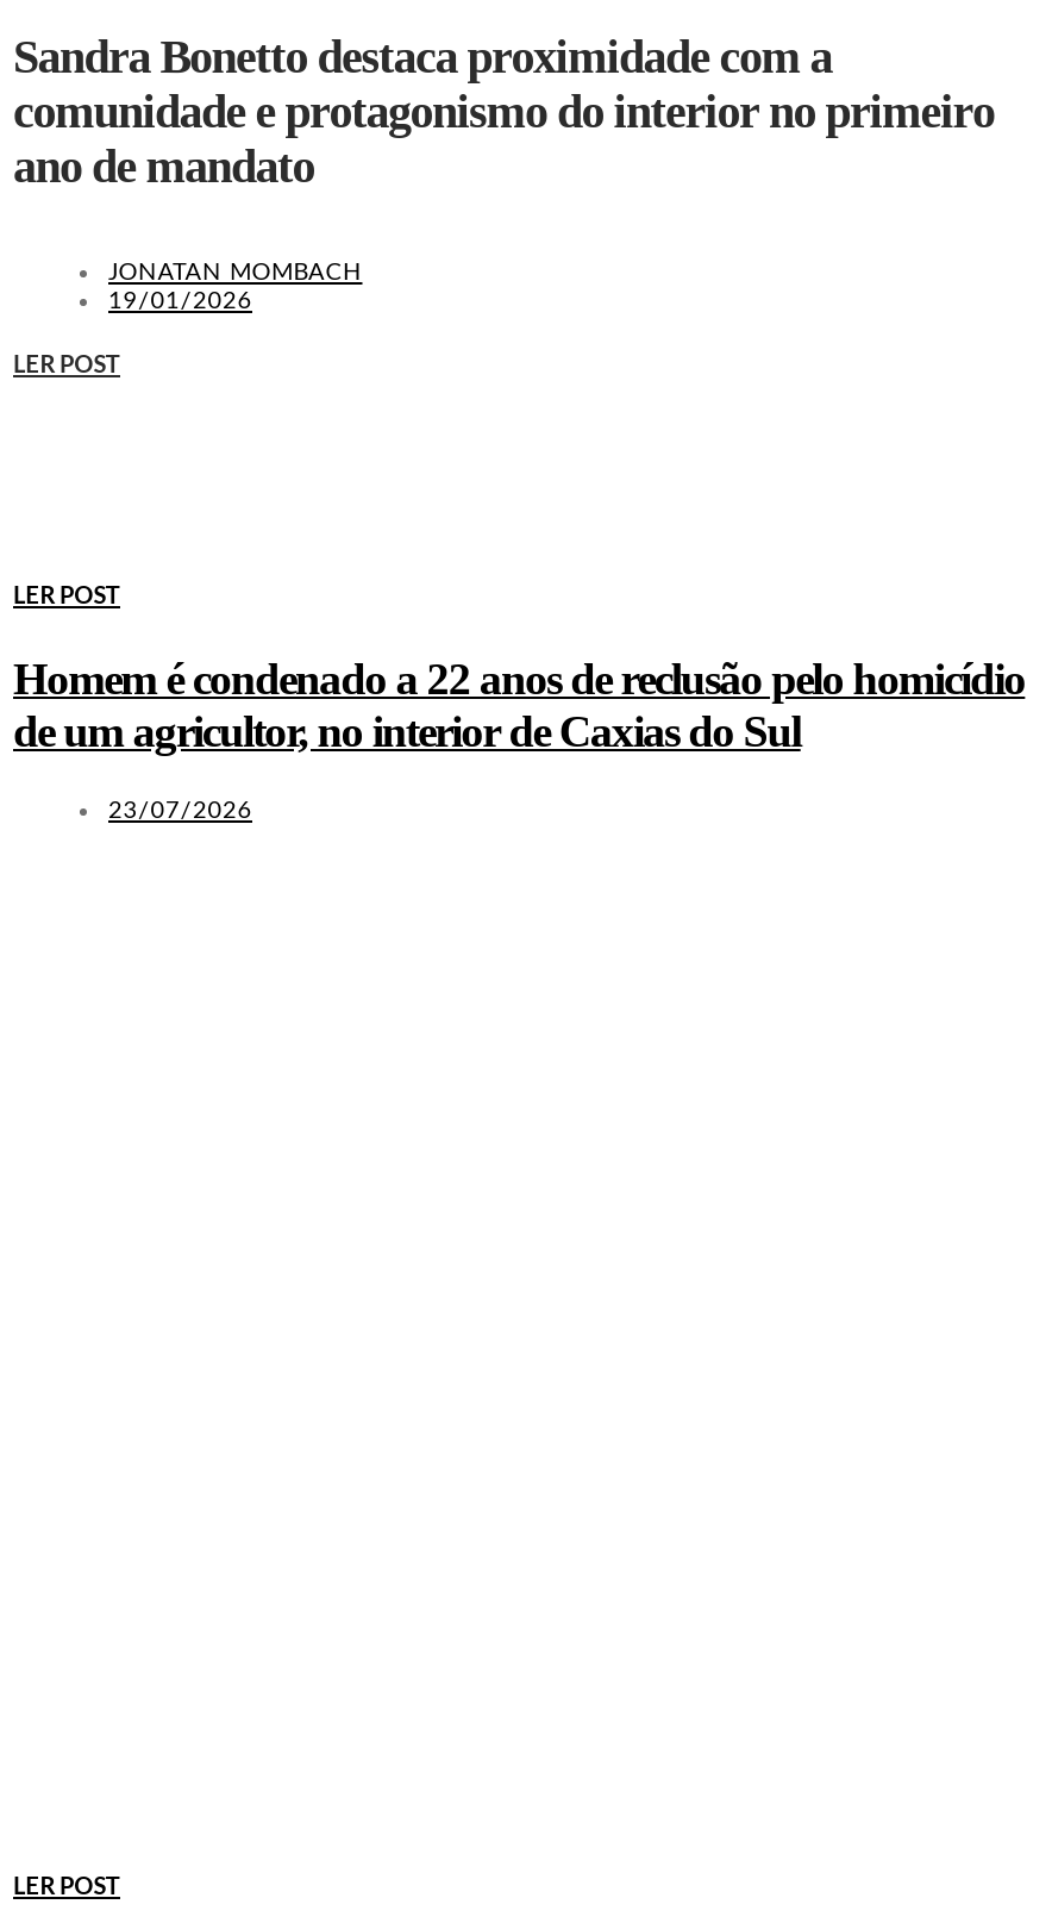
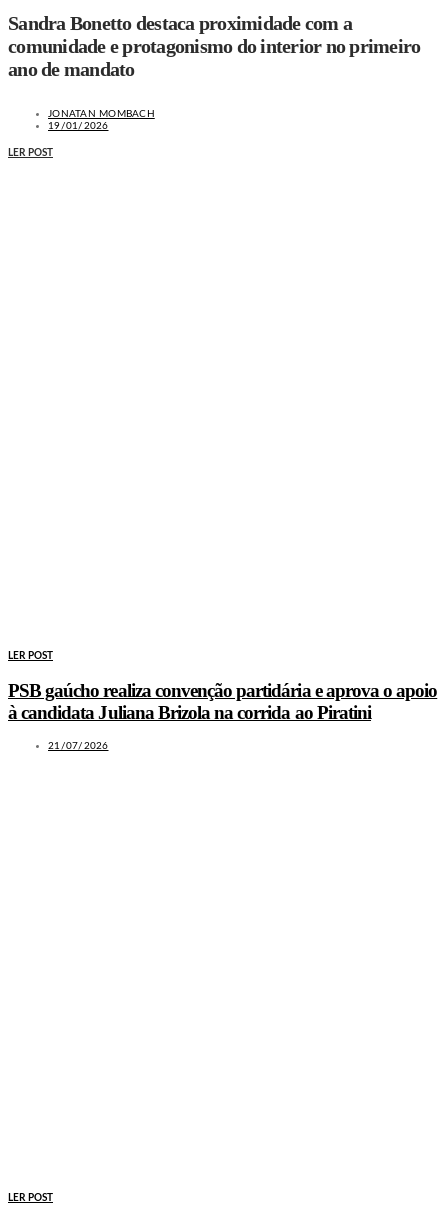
- Homem é condenado a 22 anos de reclusão pelo homicídio
- de um agricultor, no interior de Caxias do Sul
+ PSB gaúcho realiza convenção partidária e aprova o apoio
+ à candidata Juliana Brizola na corrida ao Piratini

- 23/07/2026
+ 21/07/2026
